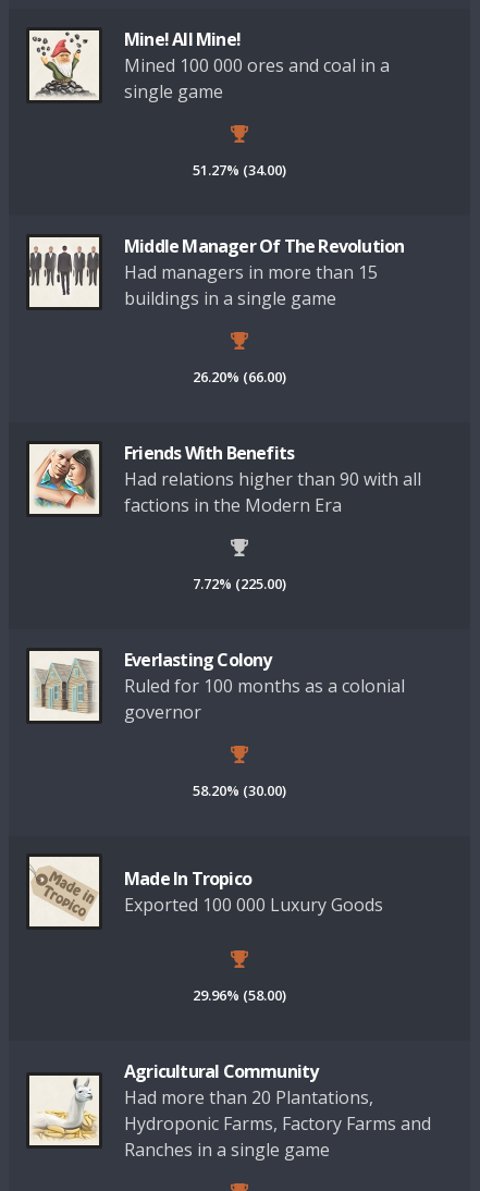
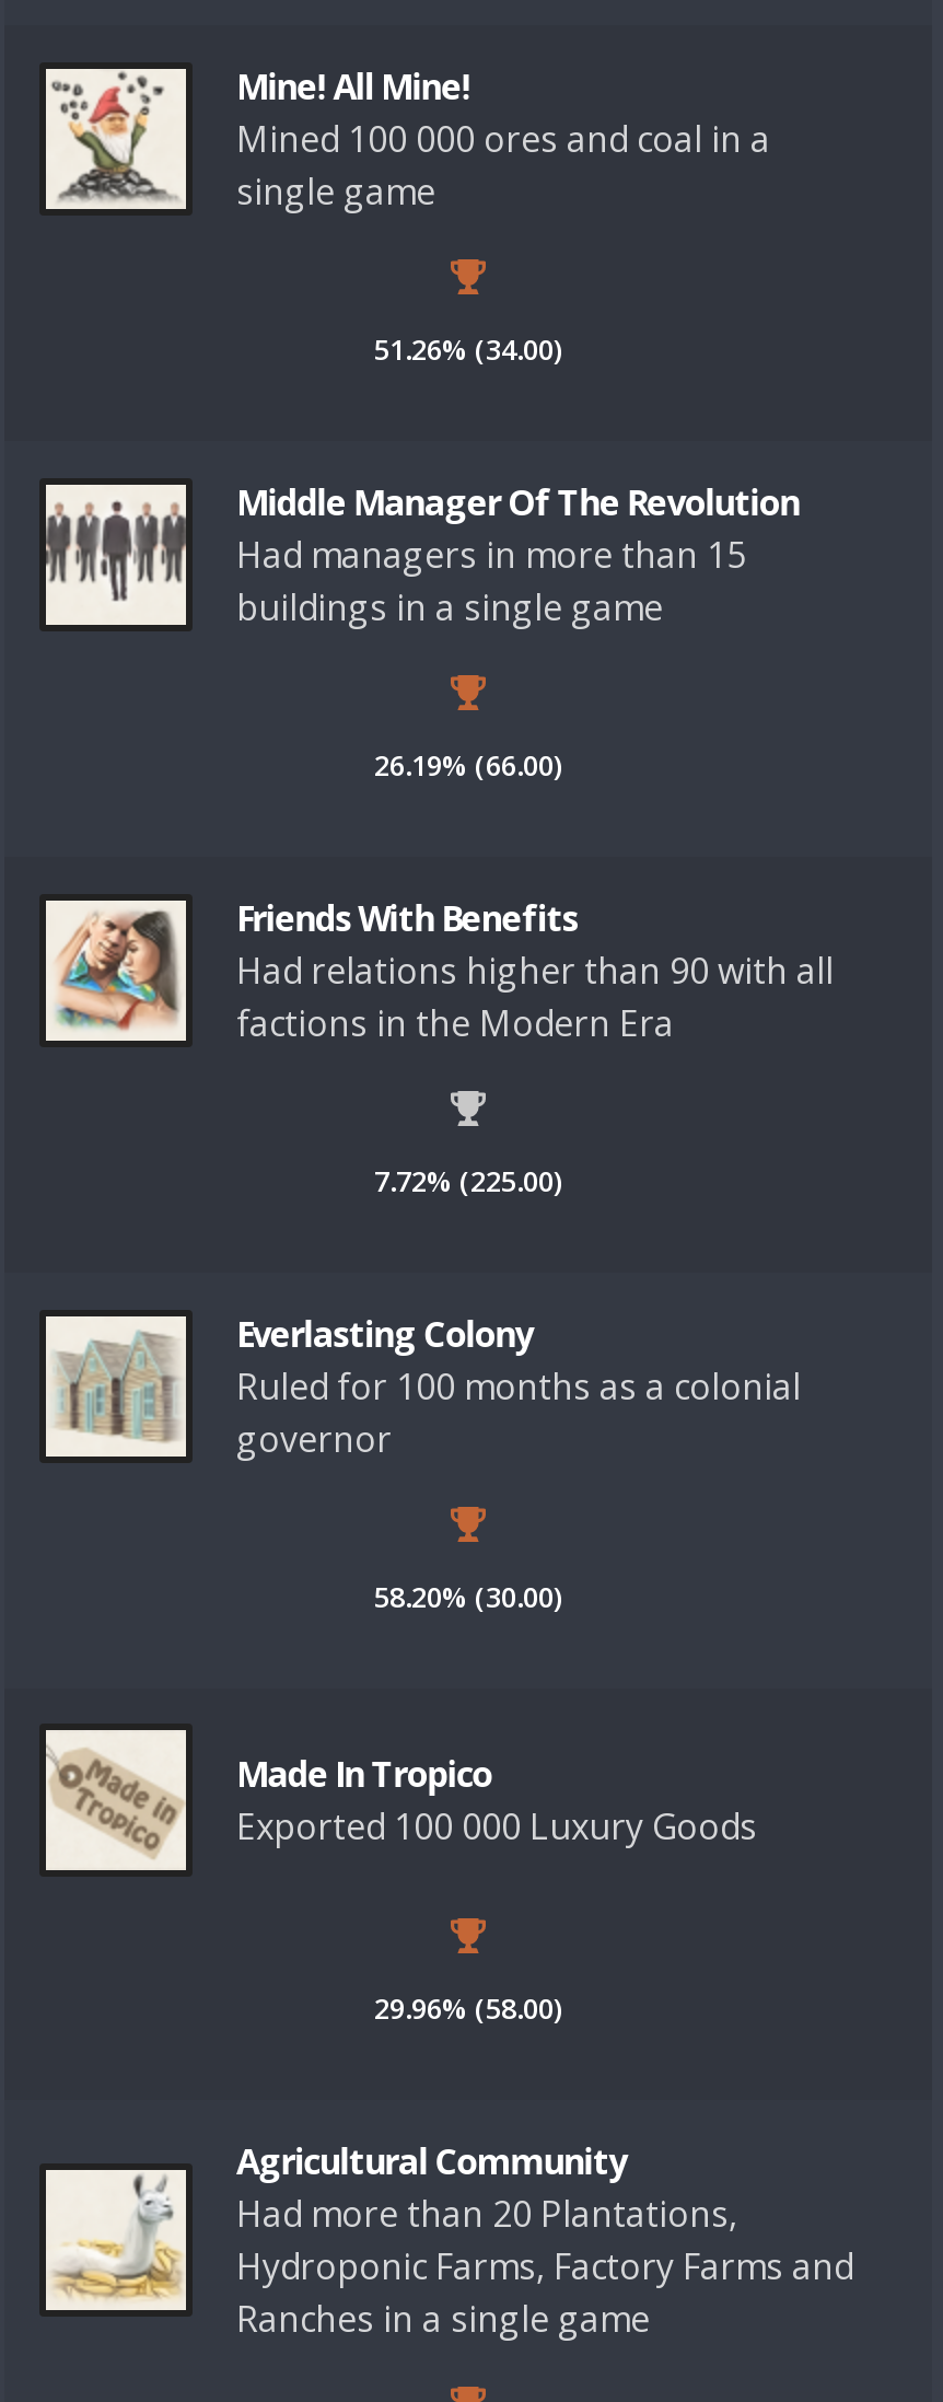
- 51.27% (34.00)
+ 51.26% (34.00)

- 26.20% (66.00)
+ 26.19% (66.00)
